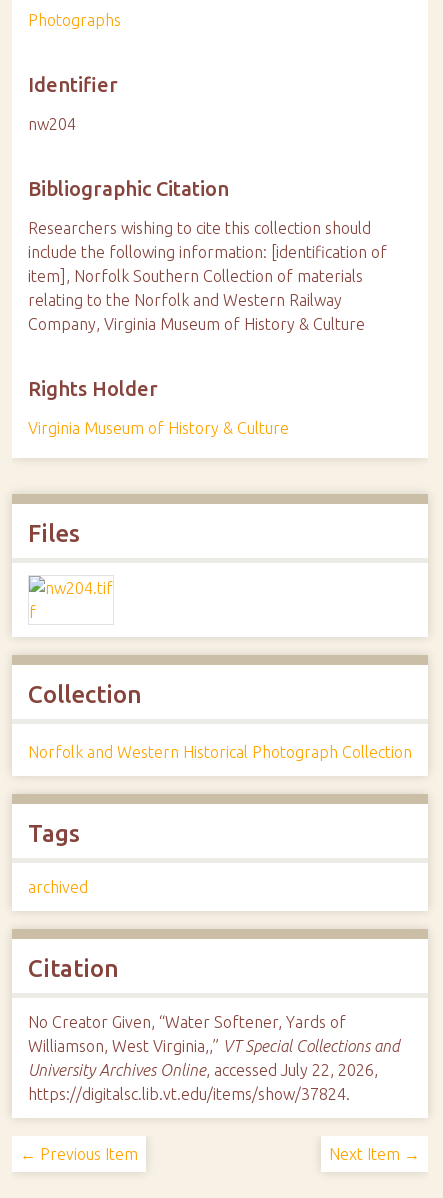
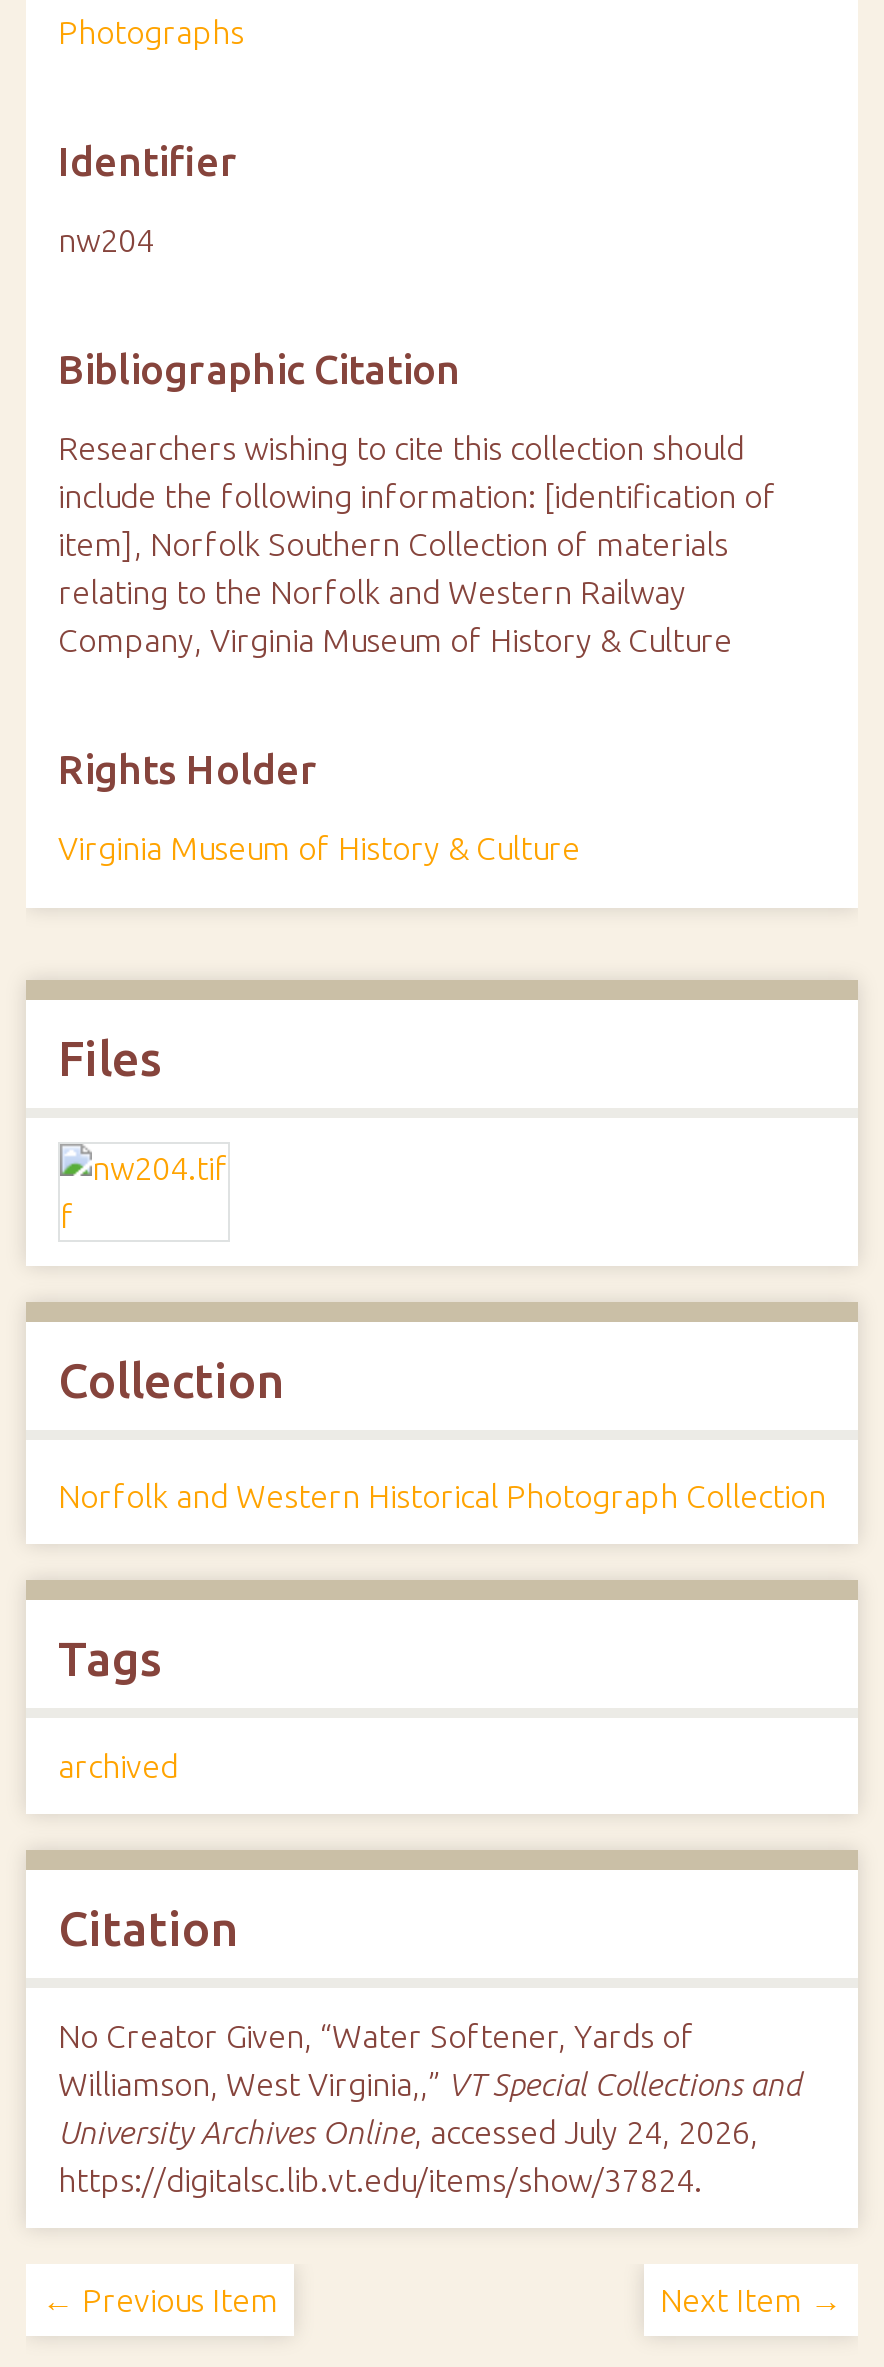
- University Archives Online, accessed July 22, 2026,
+ University Archives Online, accessed July 24, 2026,
